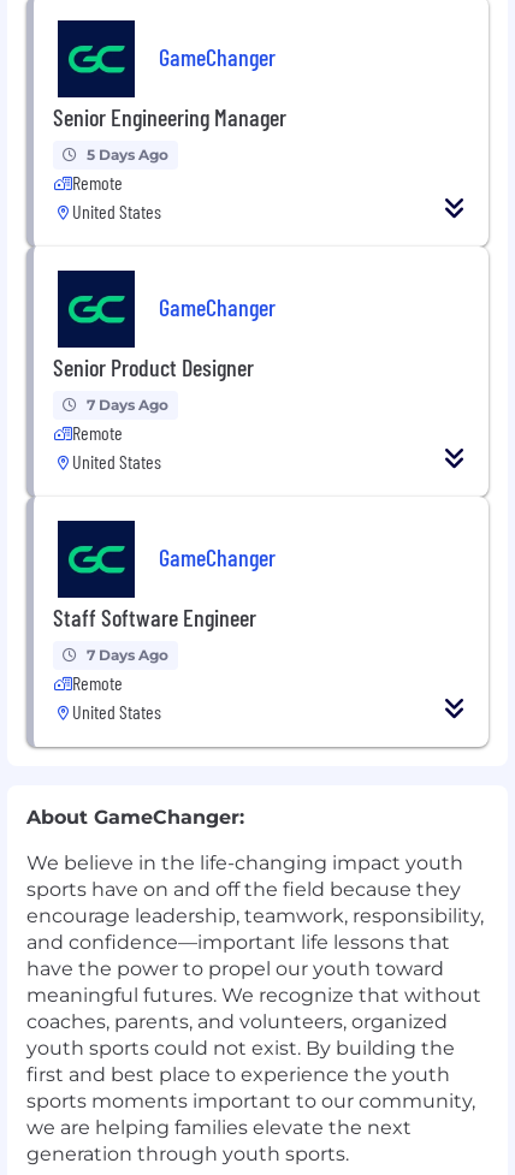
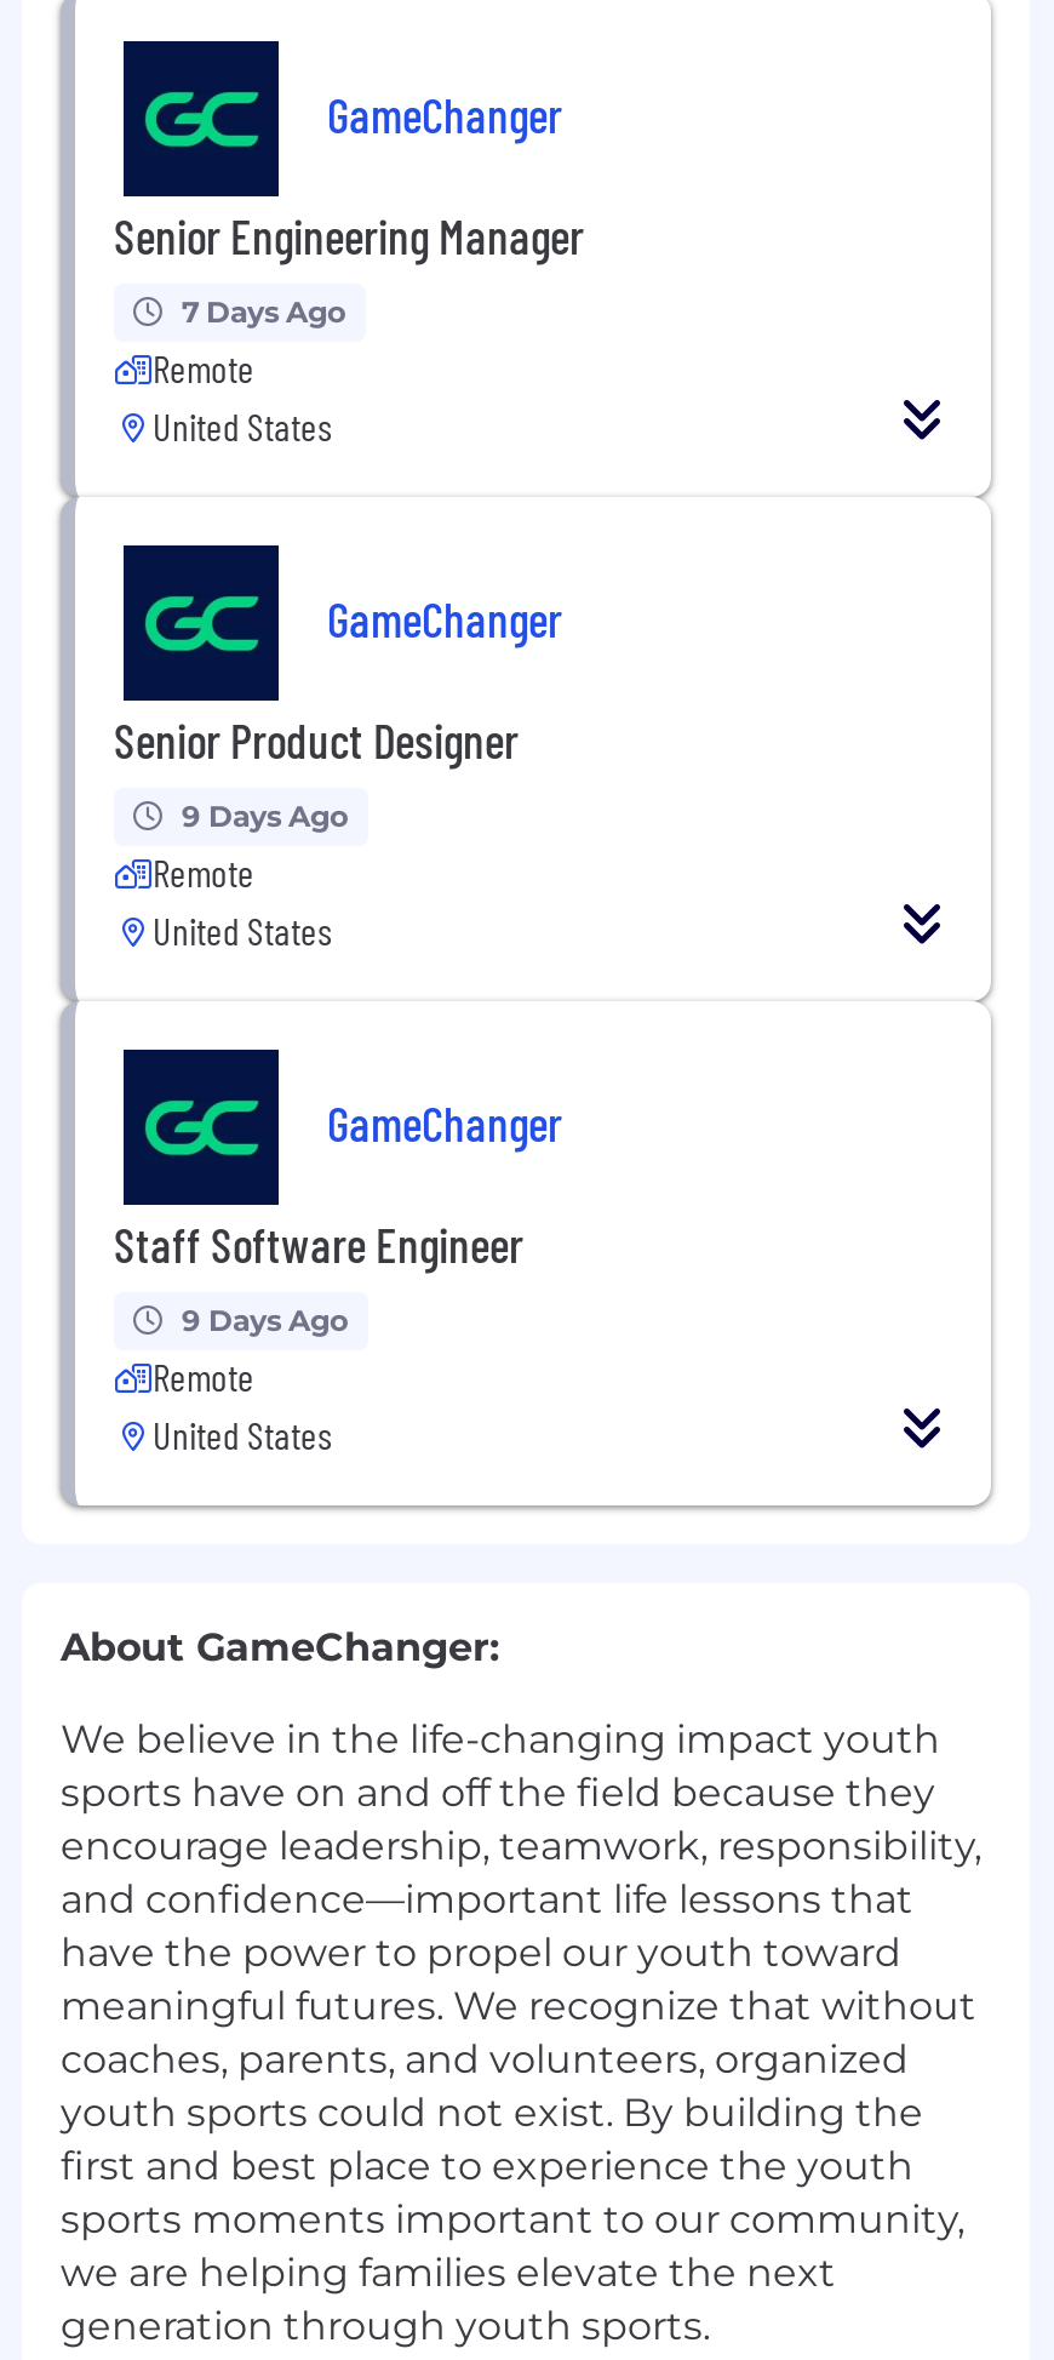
- 5 Days Ago
+ 7 Days Ago

- 7 Days Ago
+ 9 Days Ago

- 7 Days Ago
+ 9 Days Ago
